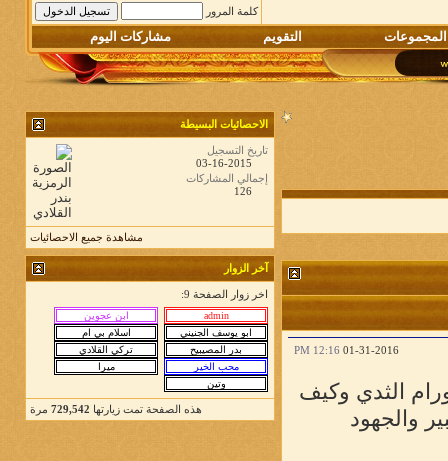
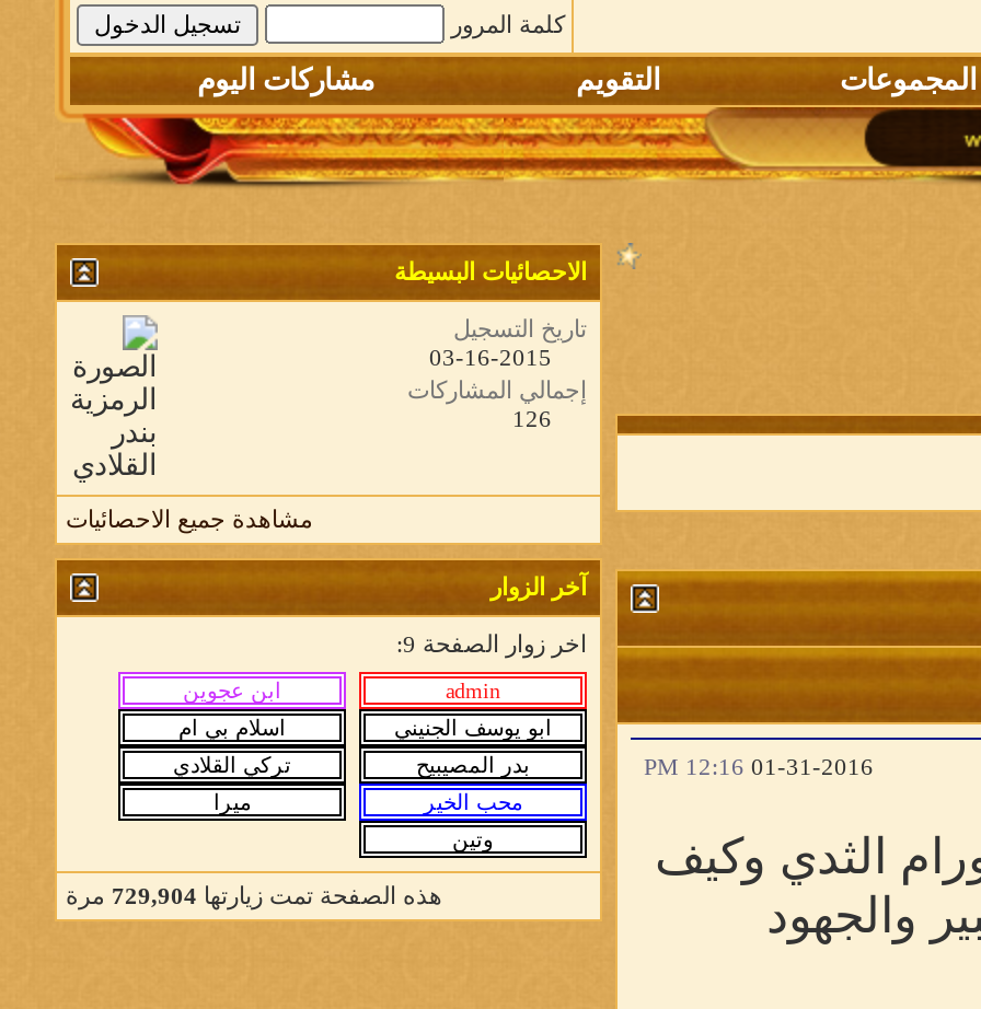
- هذه الصفحة تمت زيارتها 729,542 مرة
+ هذه الصفحة تمت زيارتها 729,904 مرة
